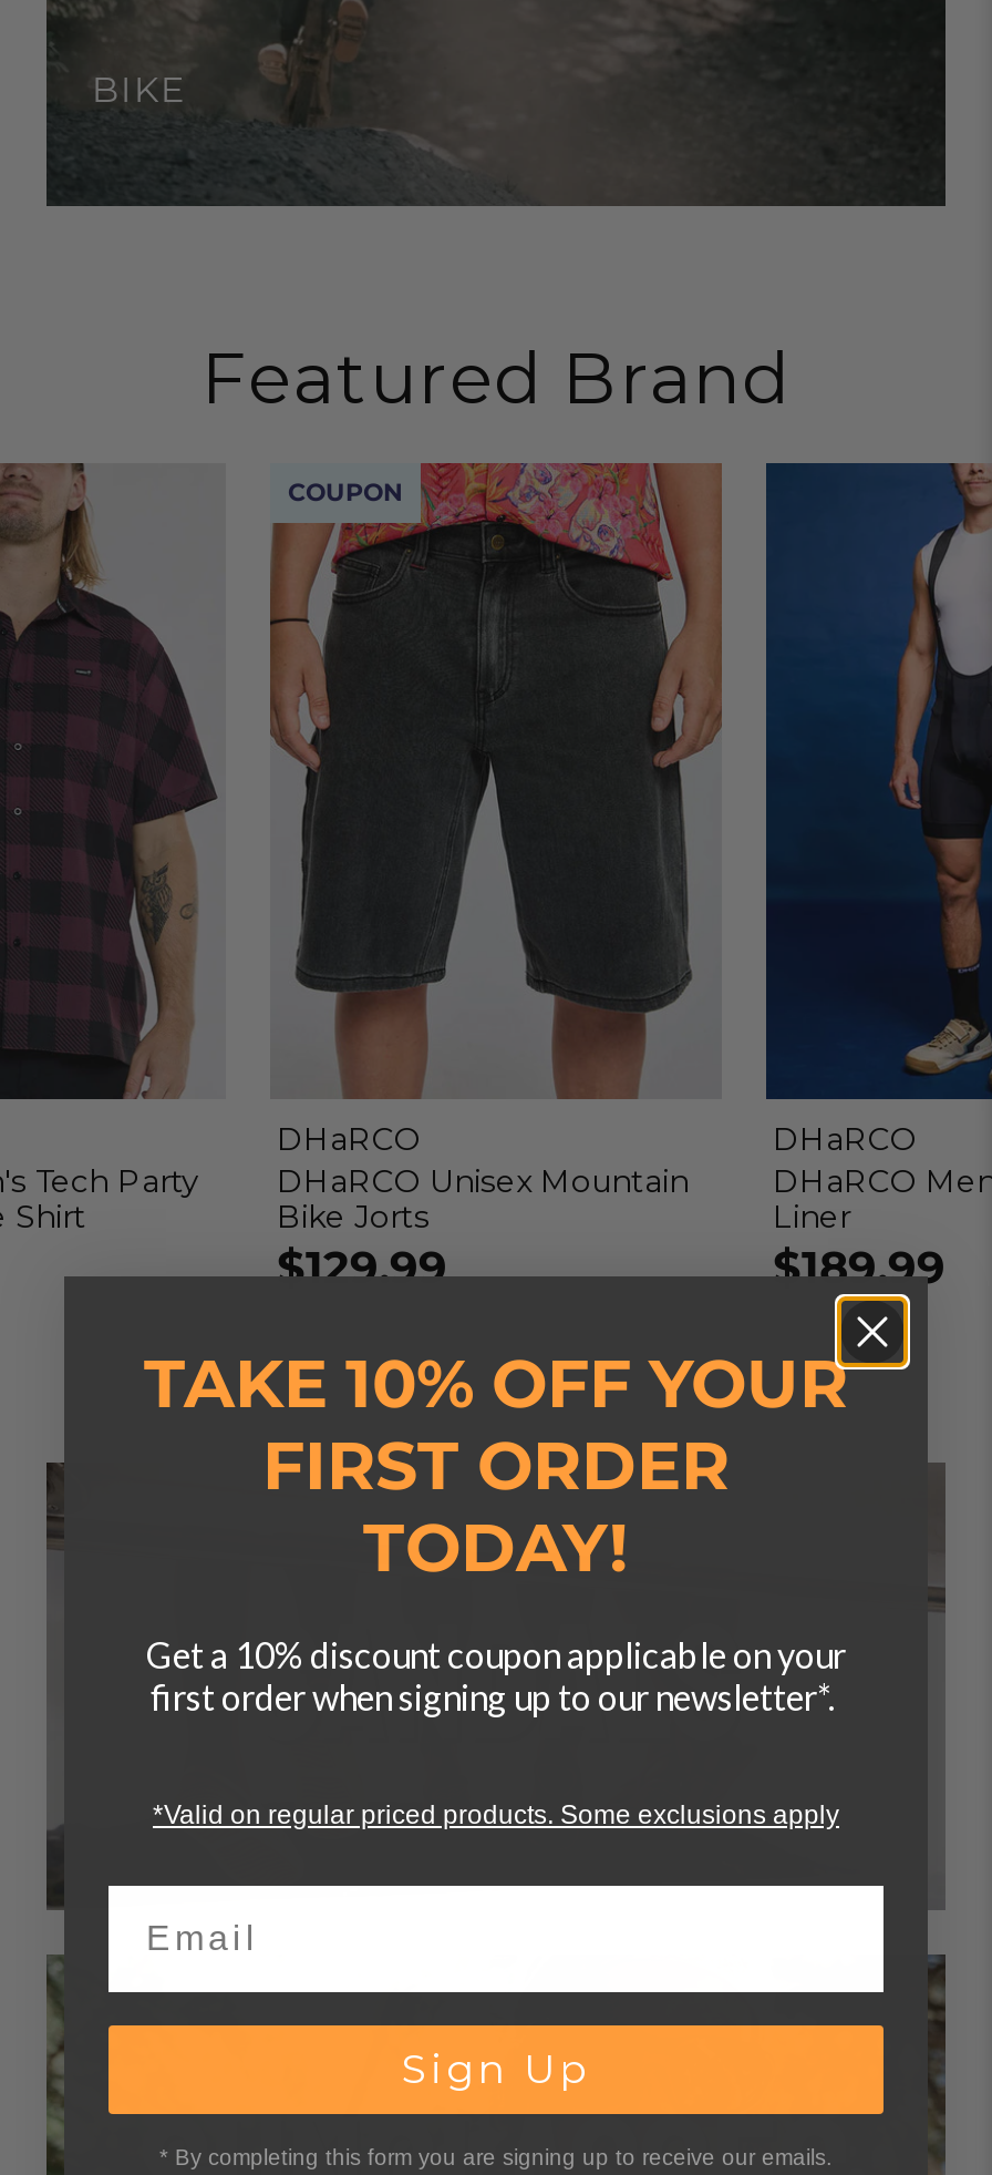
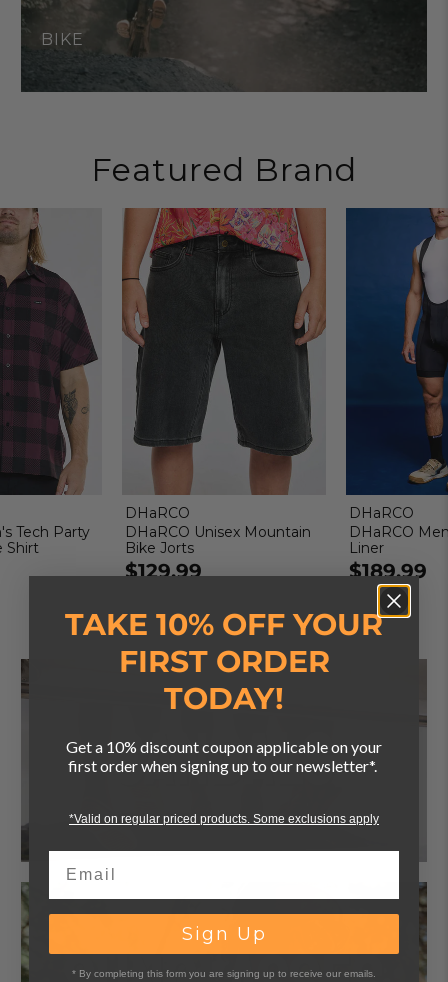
- COUPON
